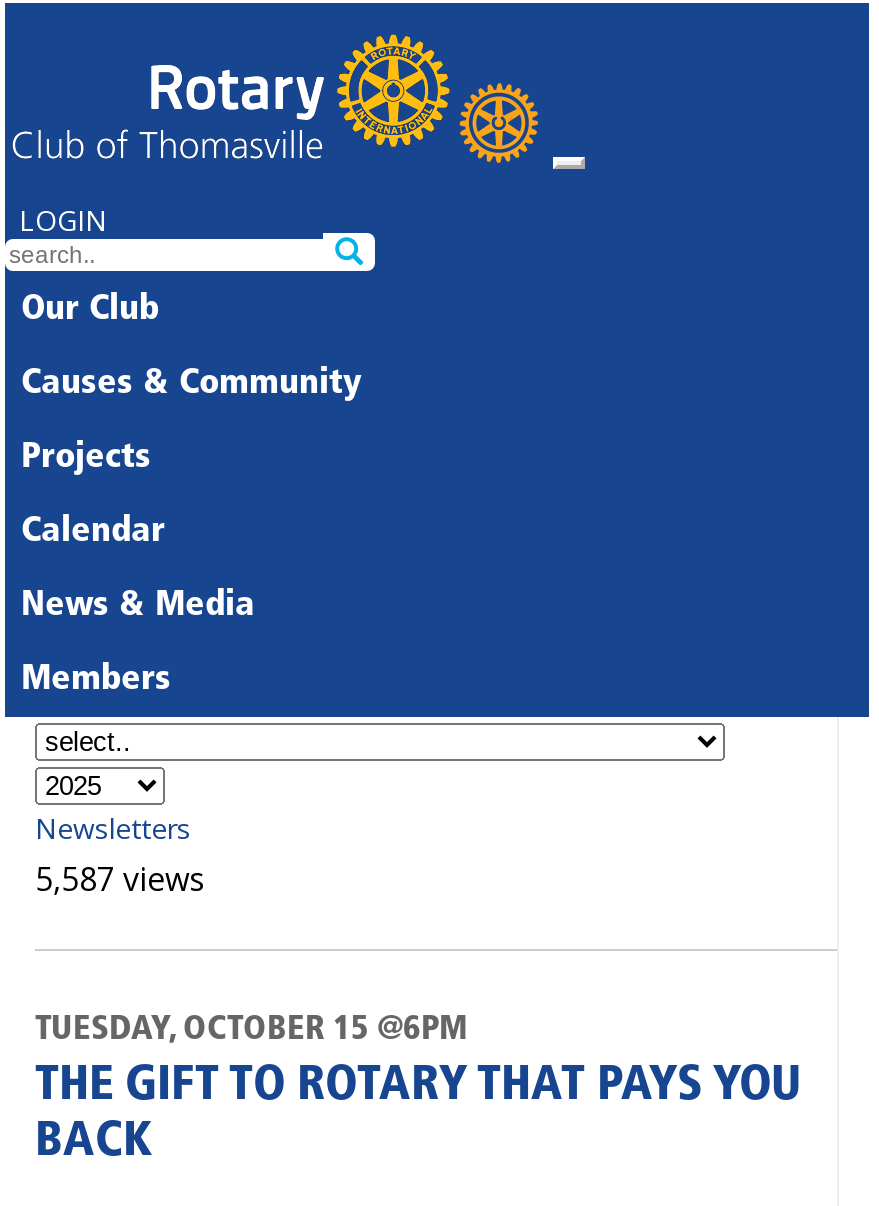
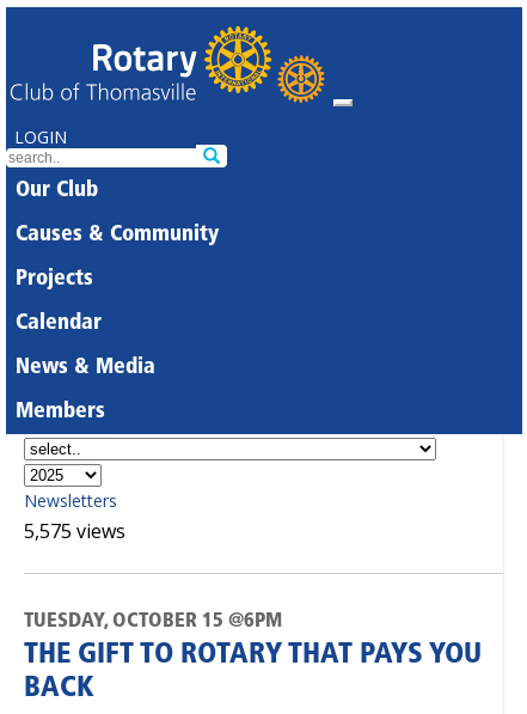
- 5,587 views
+ 5,575 views
